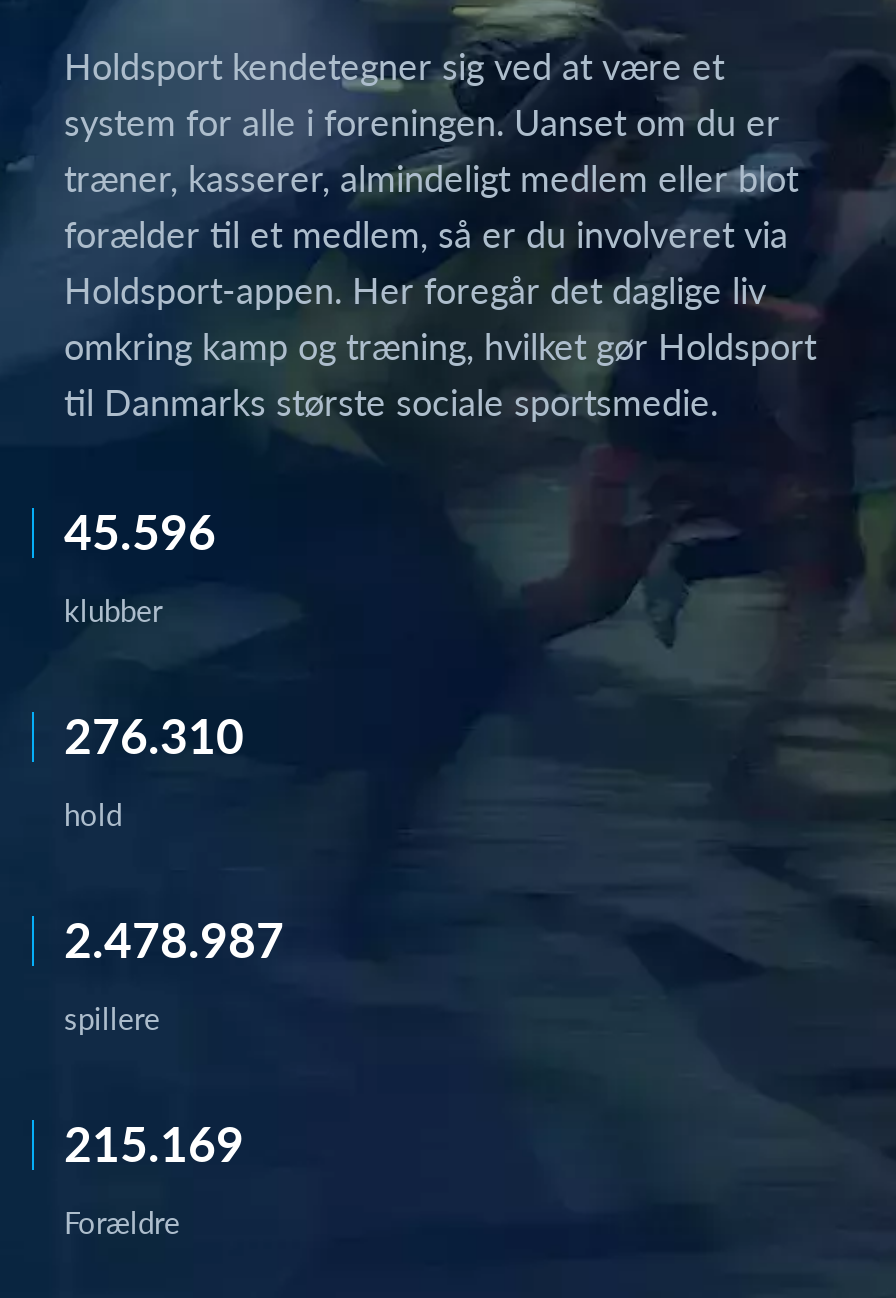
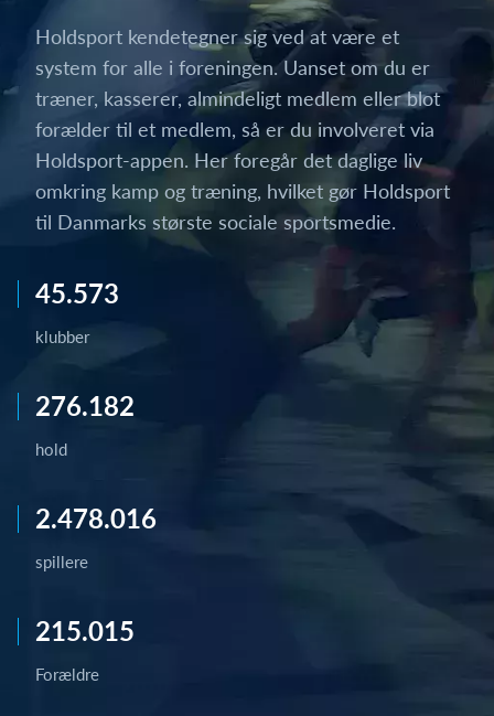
- 45.596
+ 45.573

- 276.310
+ 276.182

- 2.478.987
+ 2.478.016

- 215.169
+ 215.015
